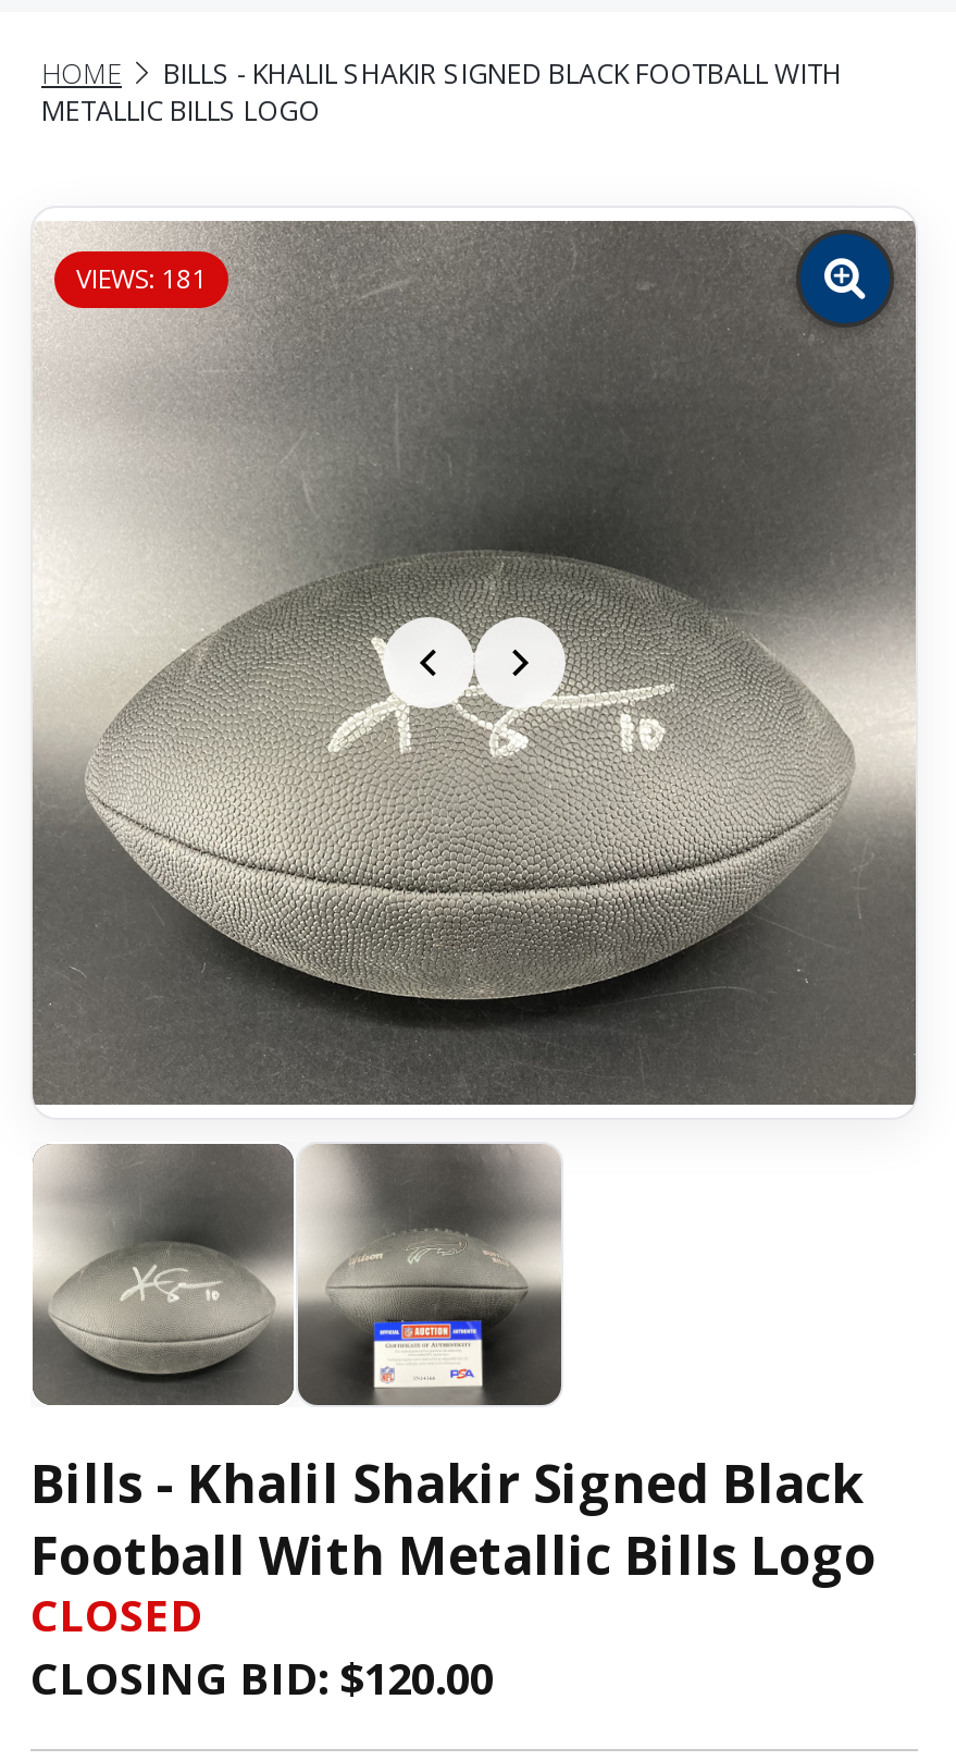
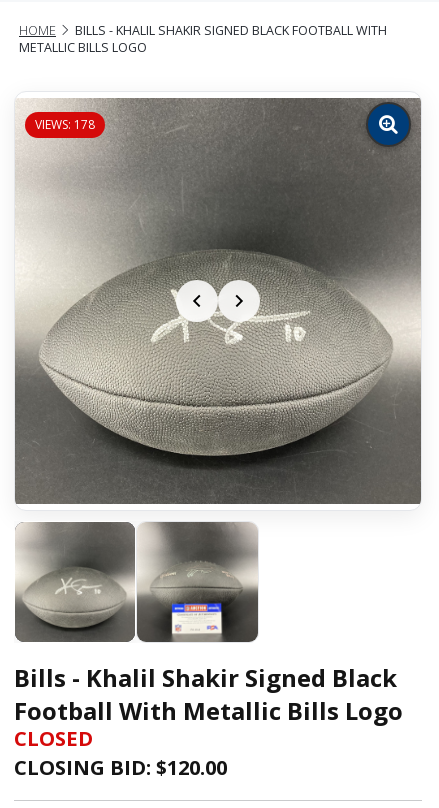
- VIEWS: 181
+ VIEWS: 178
